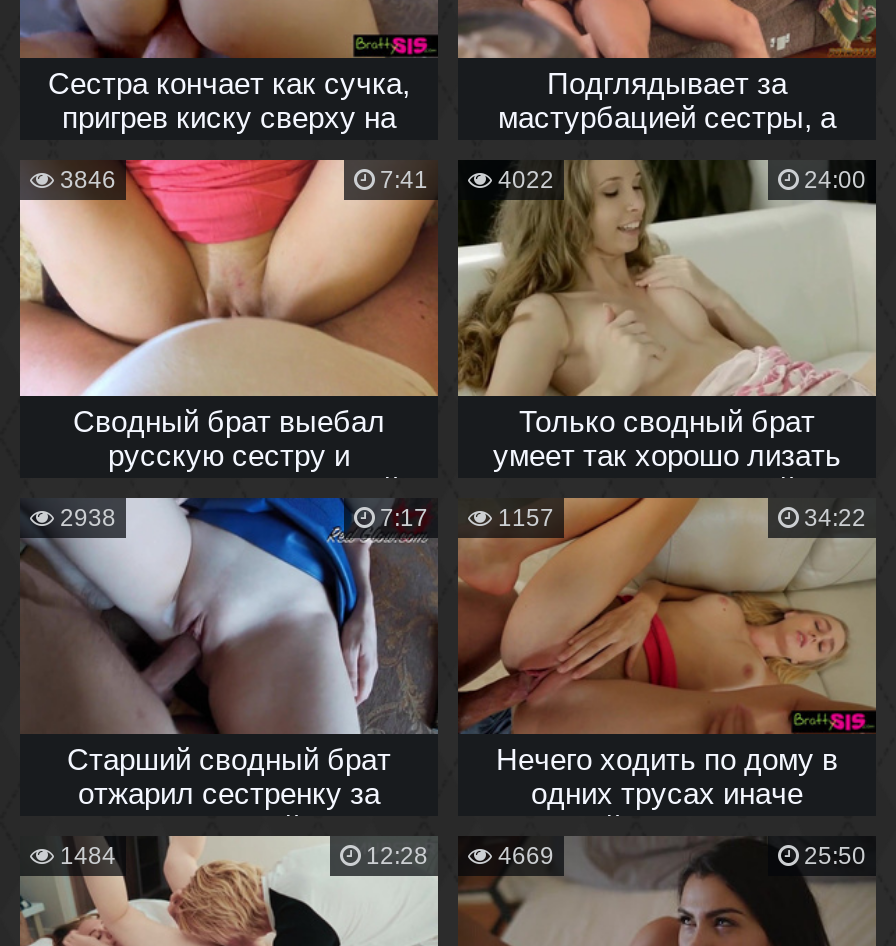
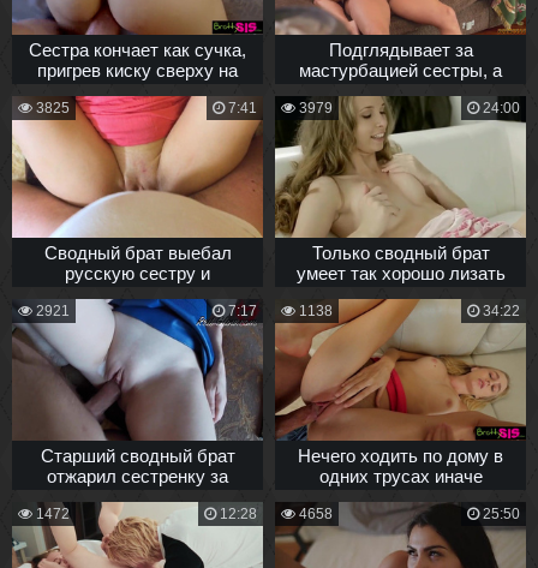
- 3846
+ 3825

- 4022
+ 3979

- 2938
+ 2921

- 1157
+ 1138

- 1484
+ 1472

- 4669
+ 4658
